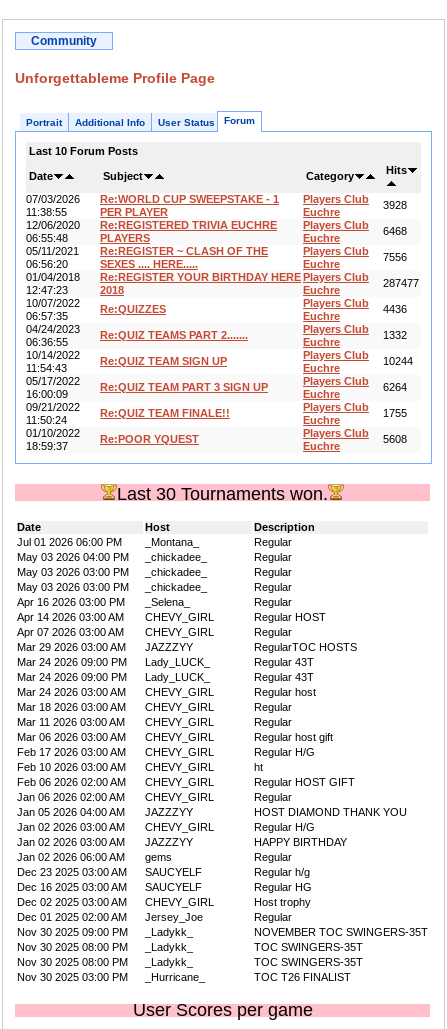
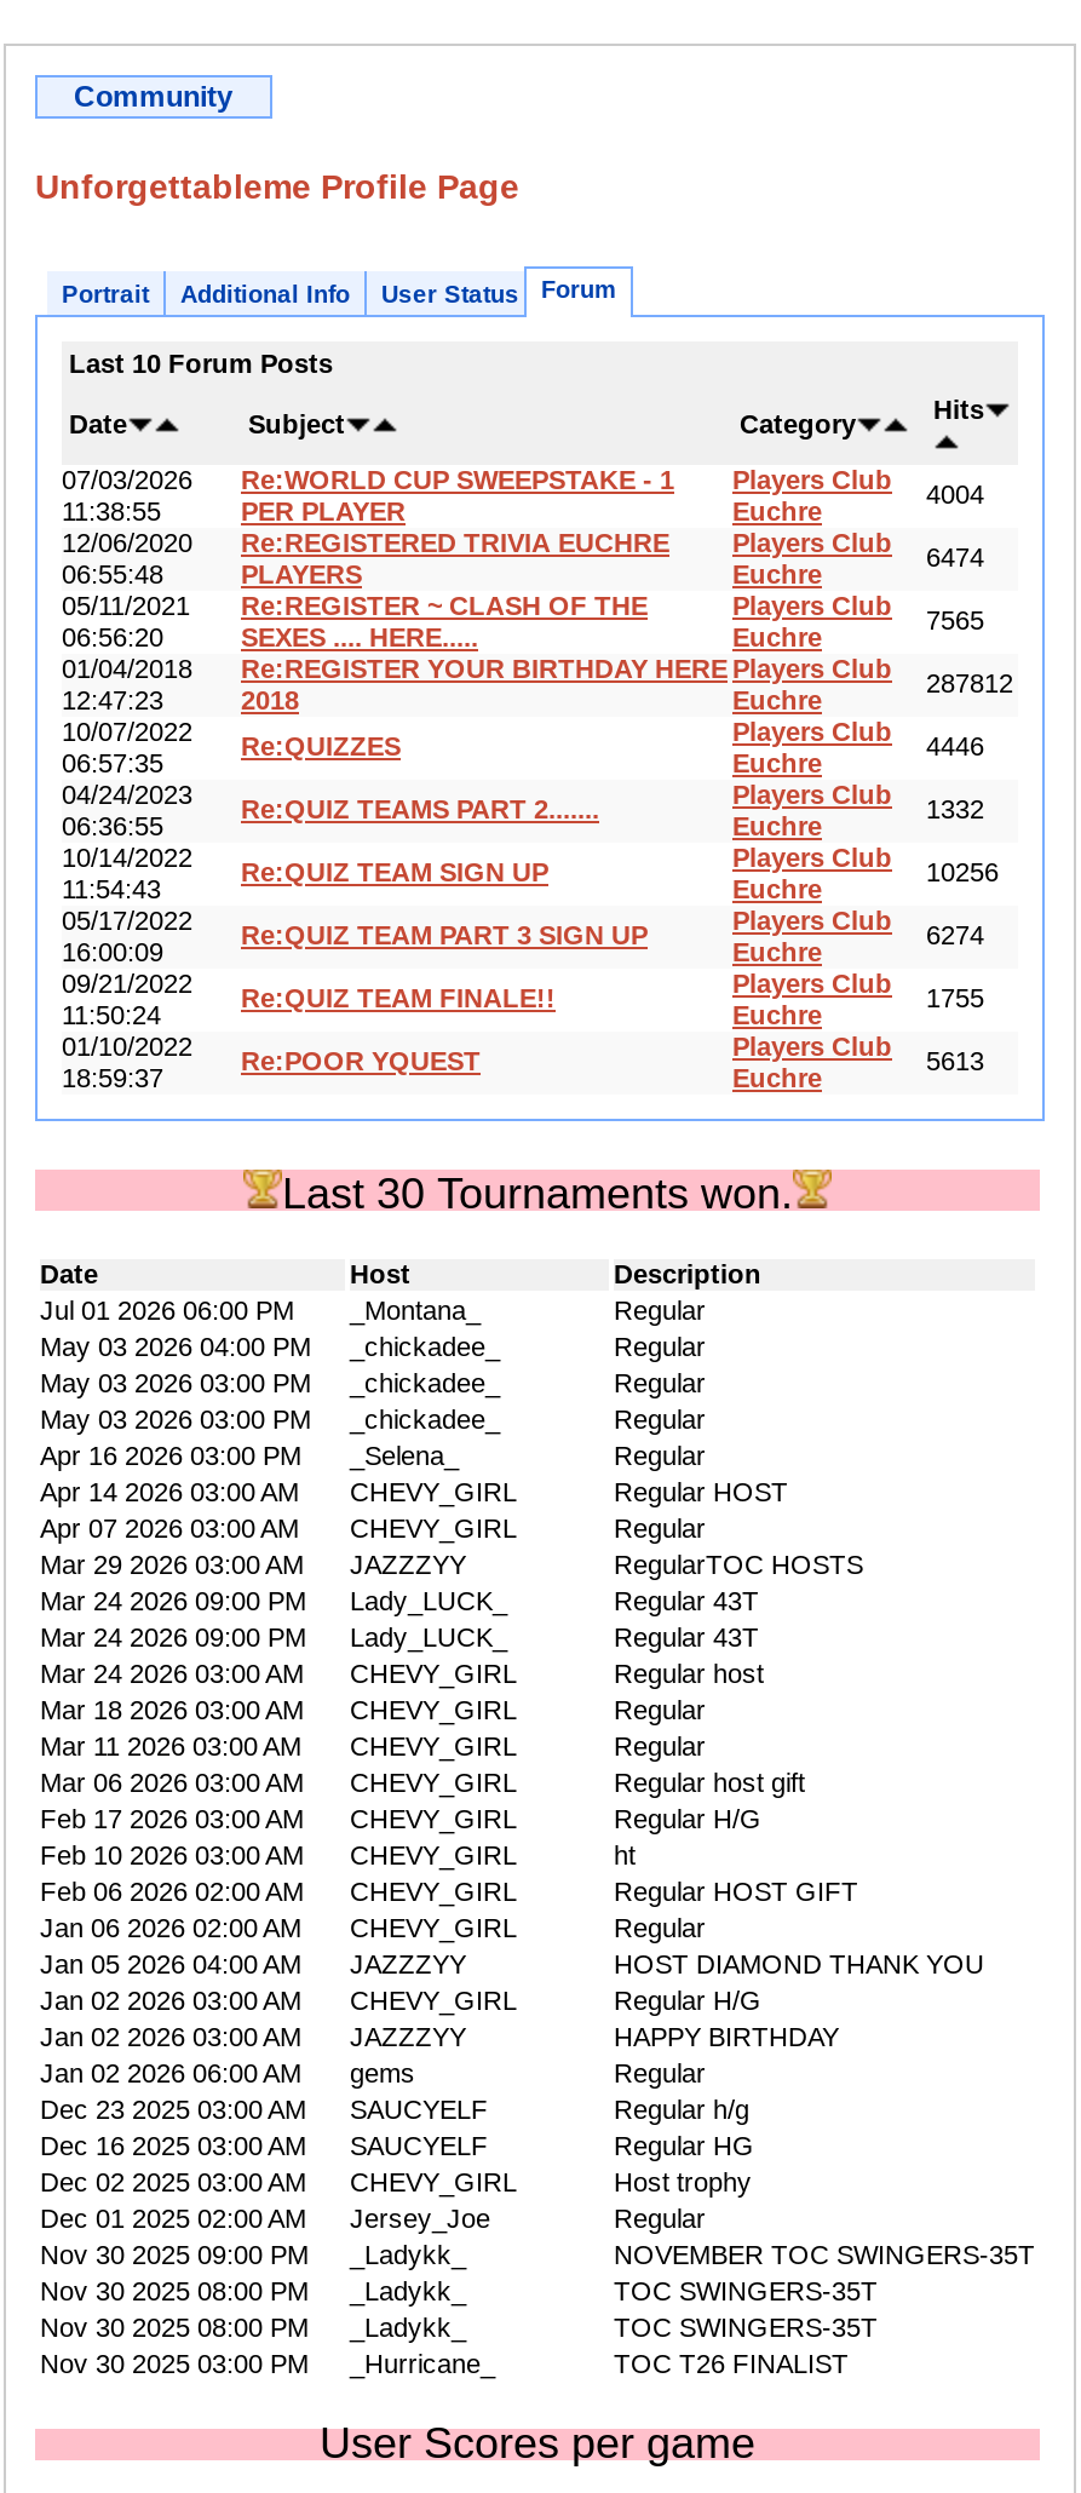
- 07/03/2026 Re:WORLD CUP SWEEPSTAKE - 1 Players Club 3928
+ 07/03/2026 Re:WORLD CUP SWEEPSTAKE - 1 Players Club 4004

- Players Club 6468
+ Players Club 6474

- Players Club 7556
+ Players Club 7565

- 01/04/2018 Re:REGISTER YOUR BIRTHDAY HERE Players Club 287477
+ 01/04/2018 Re:REGISTER YOUR BIRTHDAY HERE Players Club 287812

- Players Club 4436
+ Players Club 4446

- Players Club 10244
+ Players Club 10256

- Players Club 6264
+ Players Club 6274

- Players Club 5608
+ Players Club 5613
